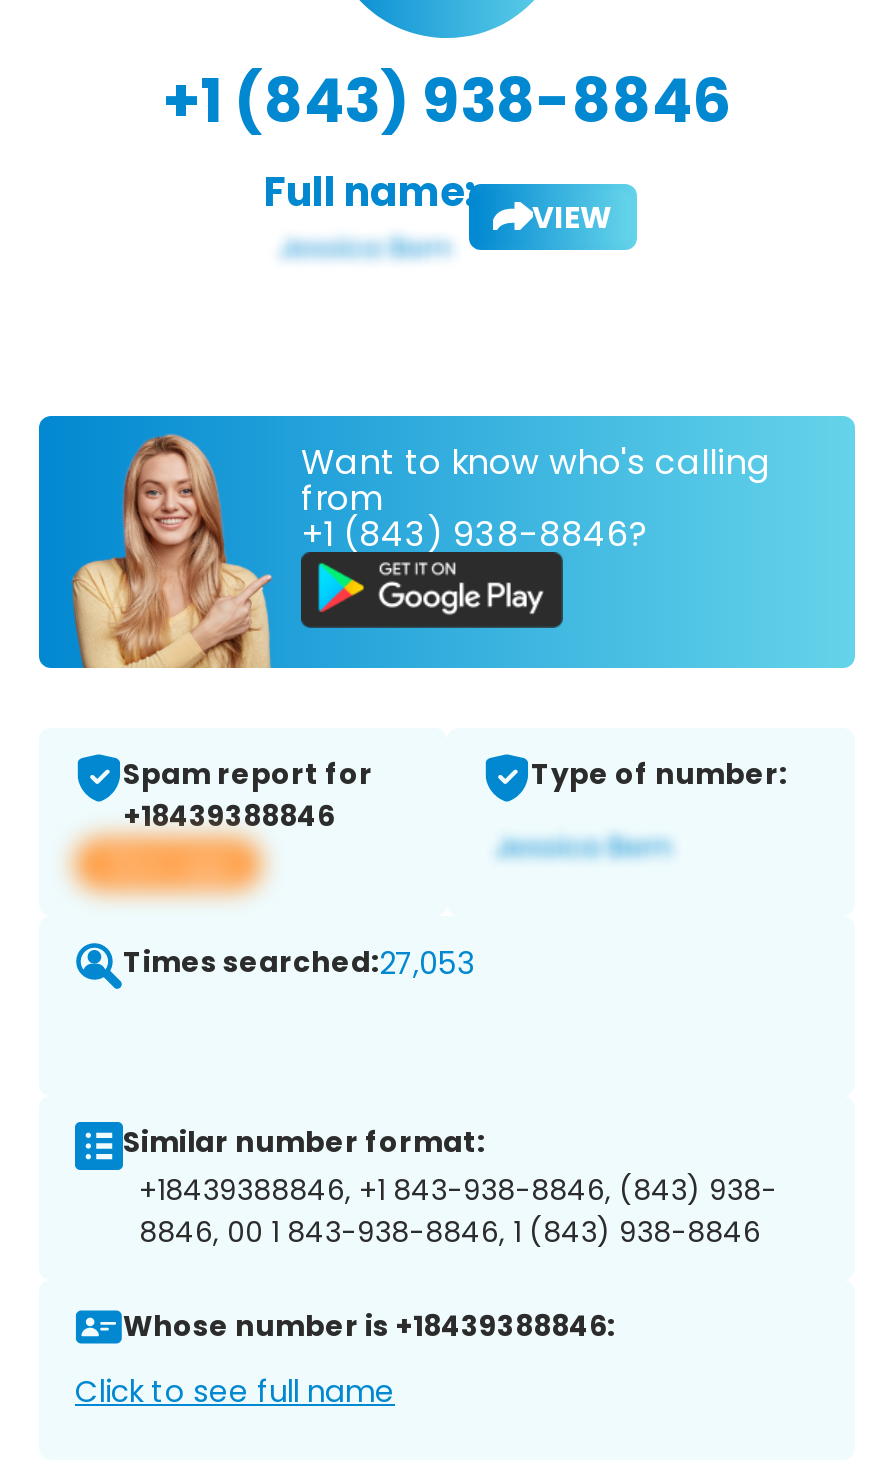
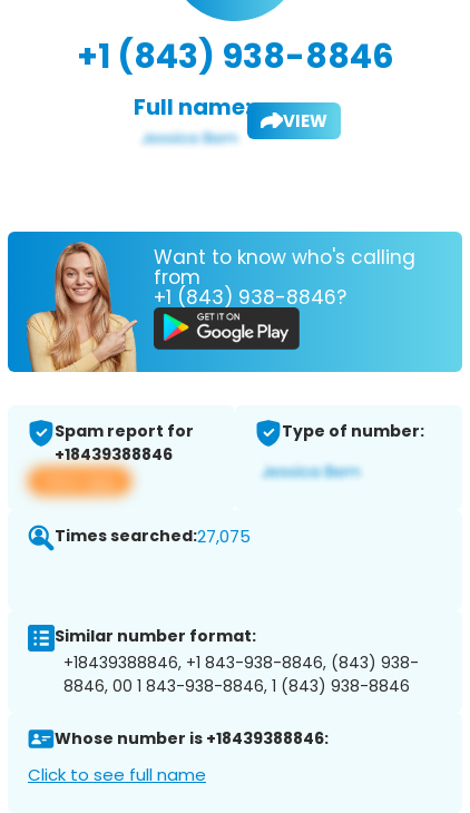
- Times searched:27,053
+ Times searched:27,075
